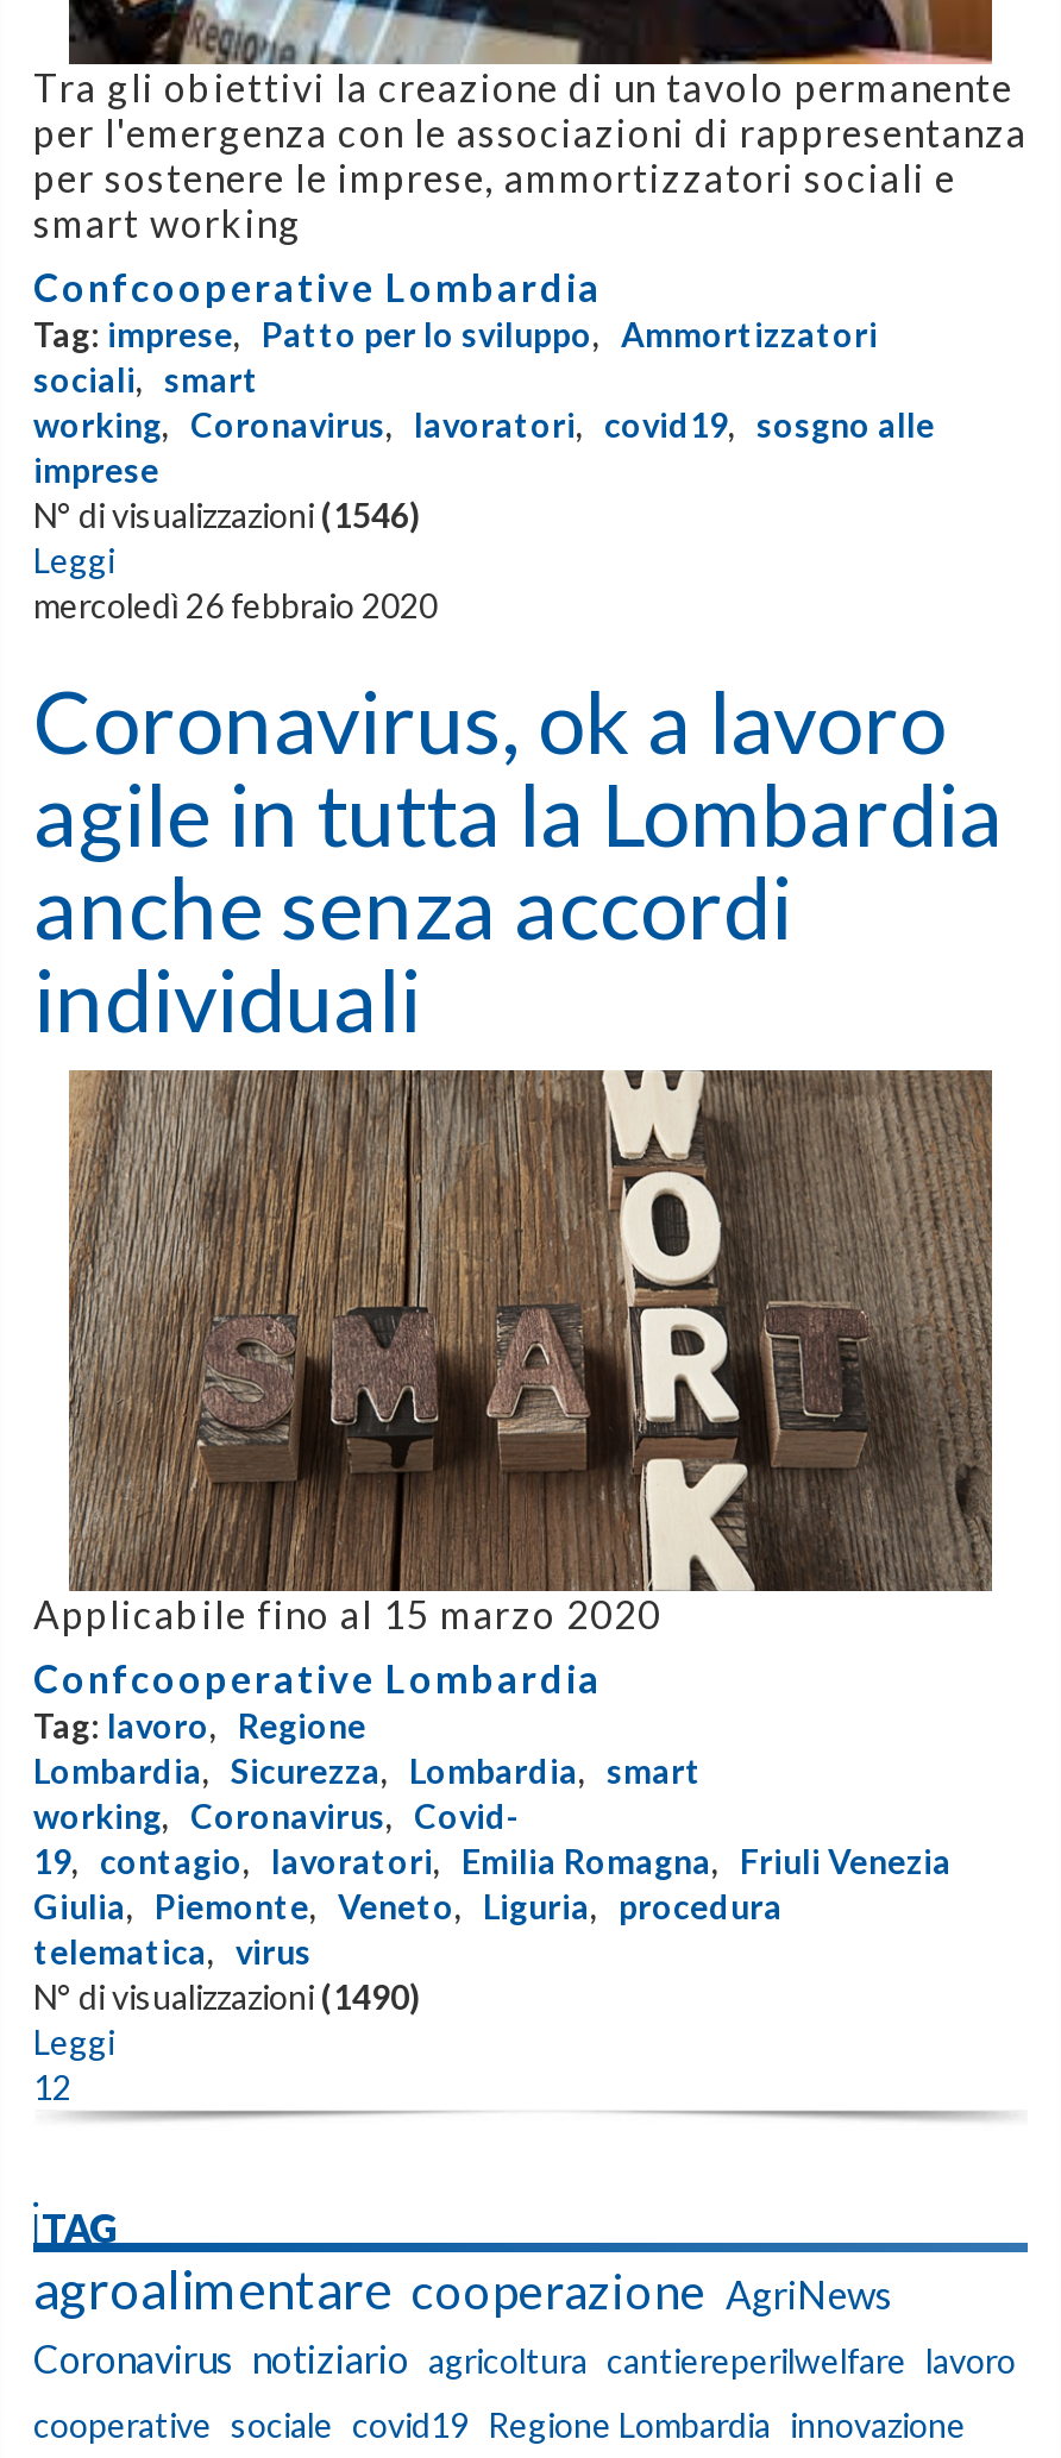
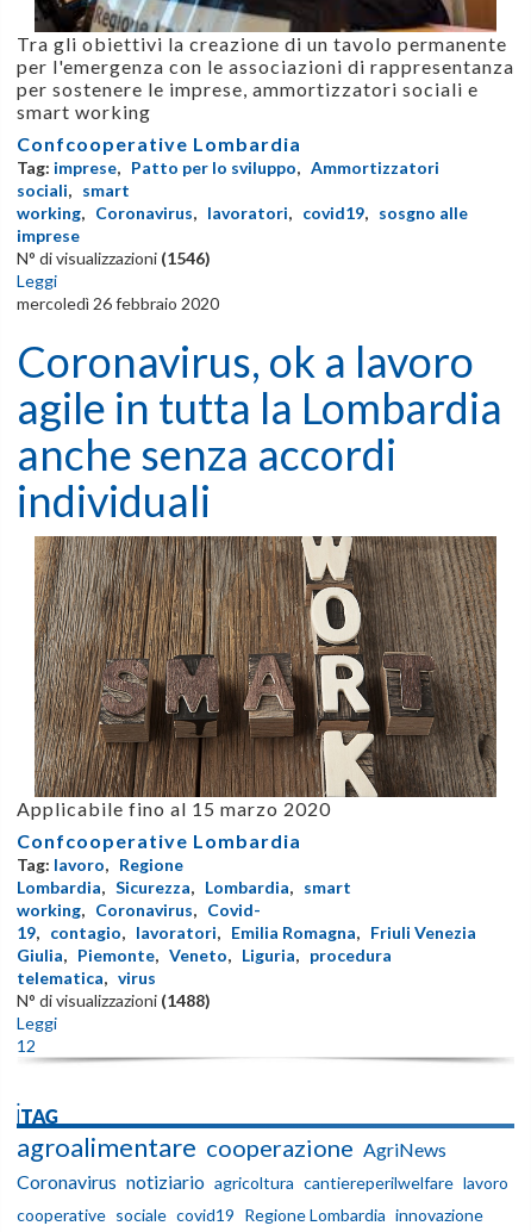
- N° di visualizzazioni (1490)
+ N° di visualizzazioni (1488)
